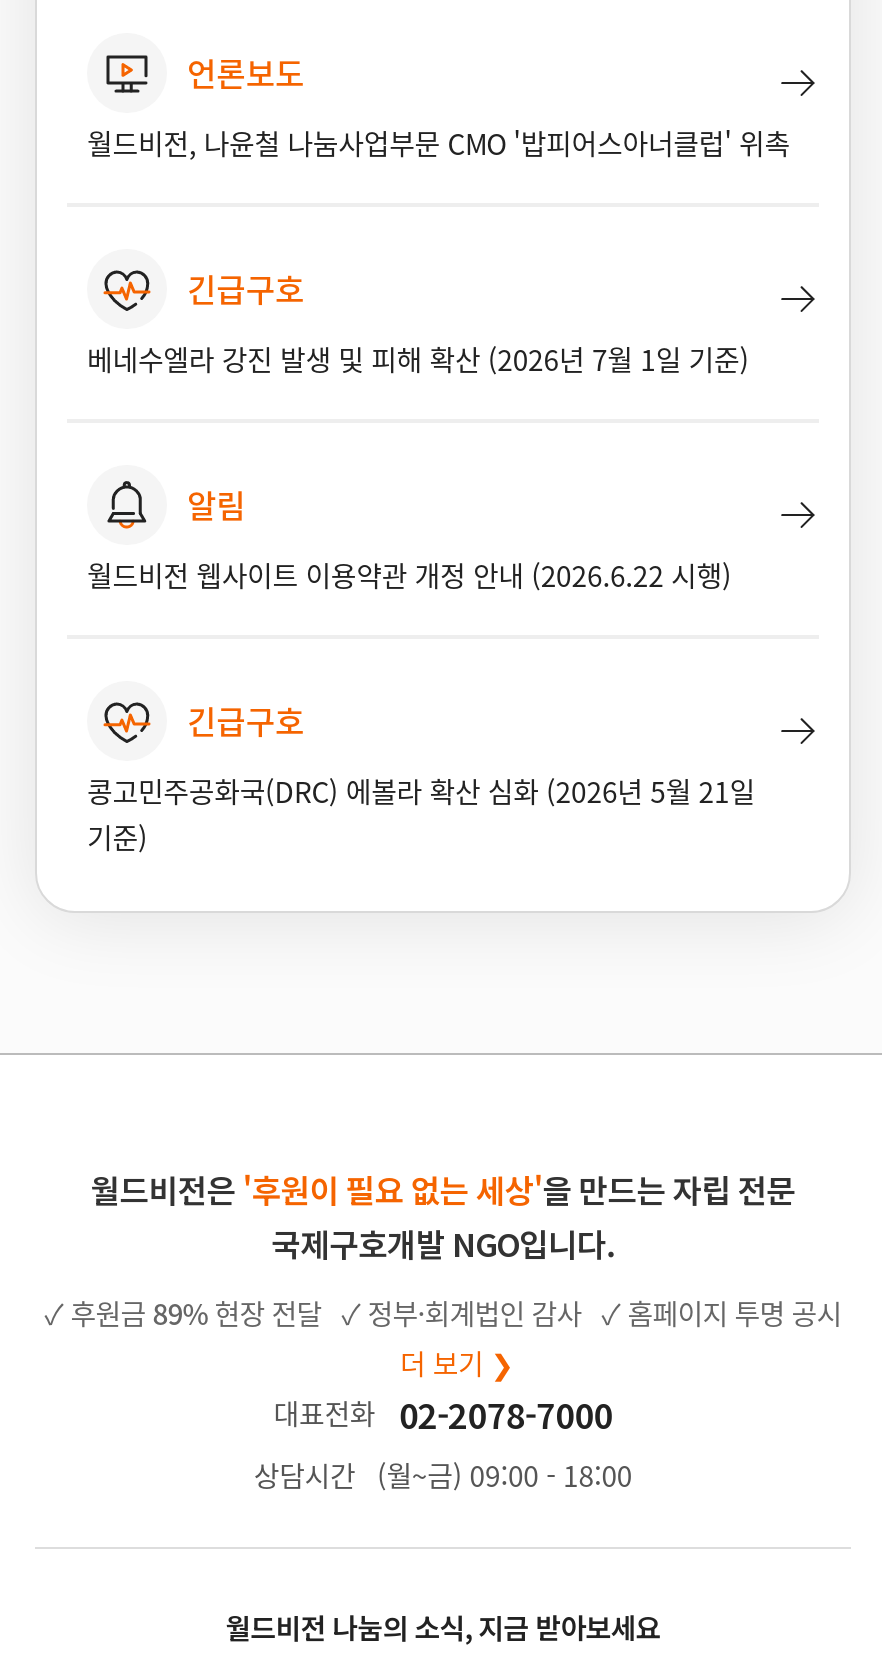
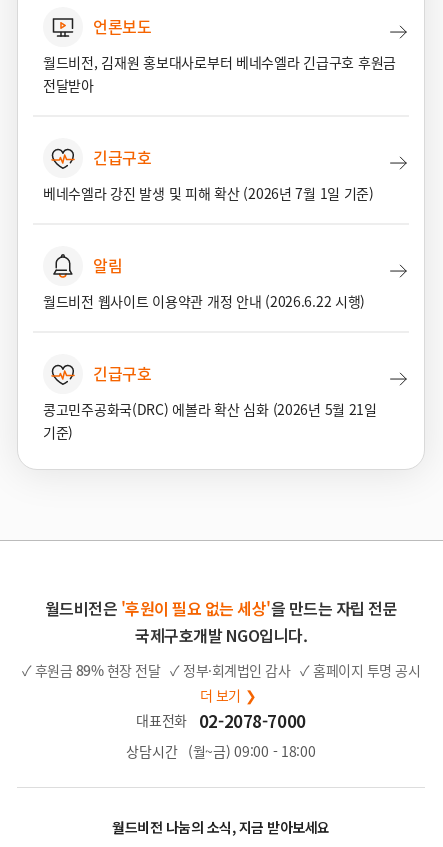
- 월드비전, 나윤철 나눔사업부문 CMO '밥피어스아너클럽' 위촉
+ 월드비전, 김재원 홍보대사로부터 베네수엘라 긴급구호 후원금
+ 전달받아
